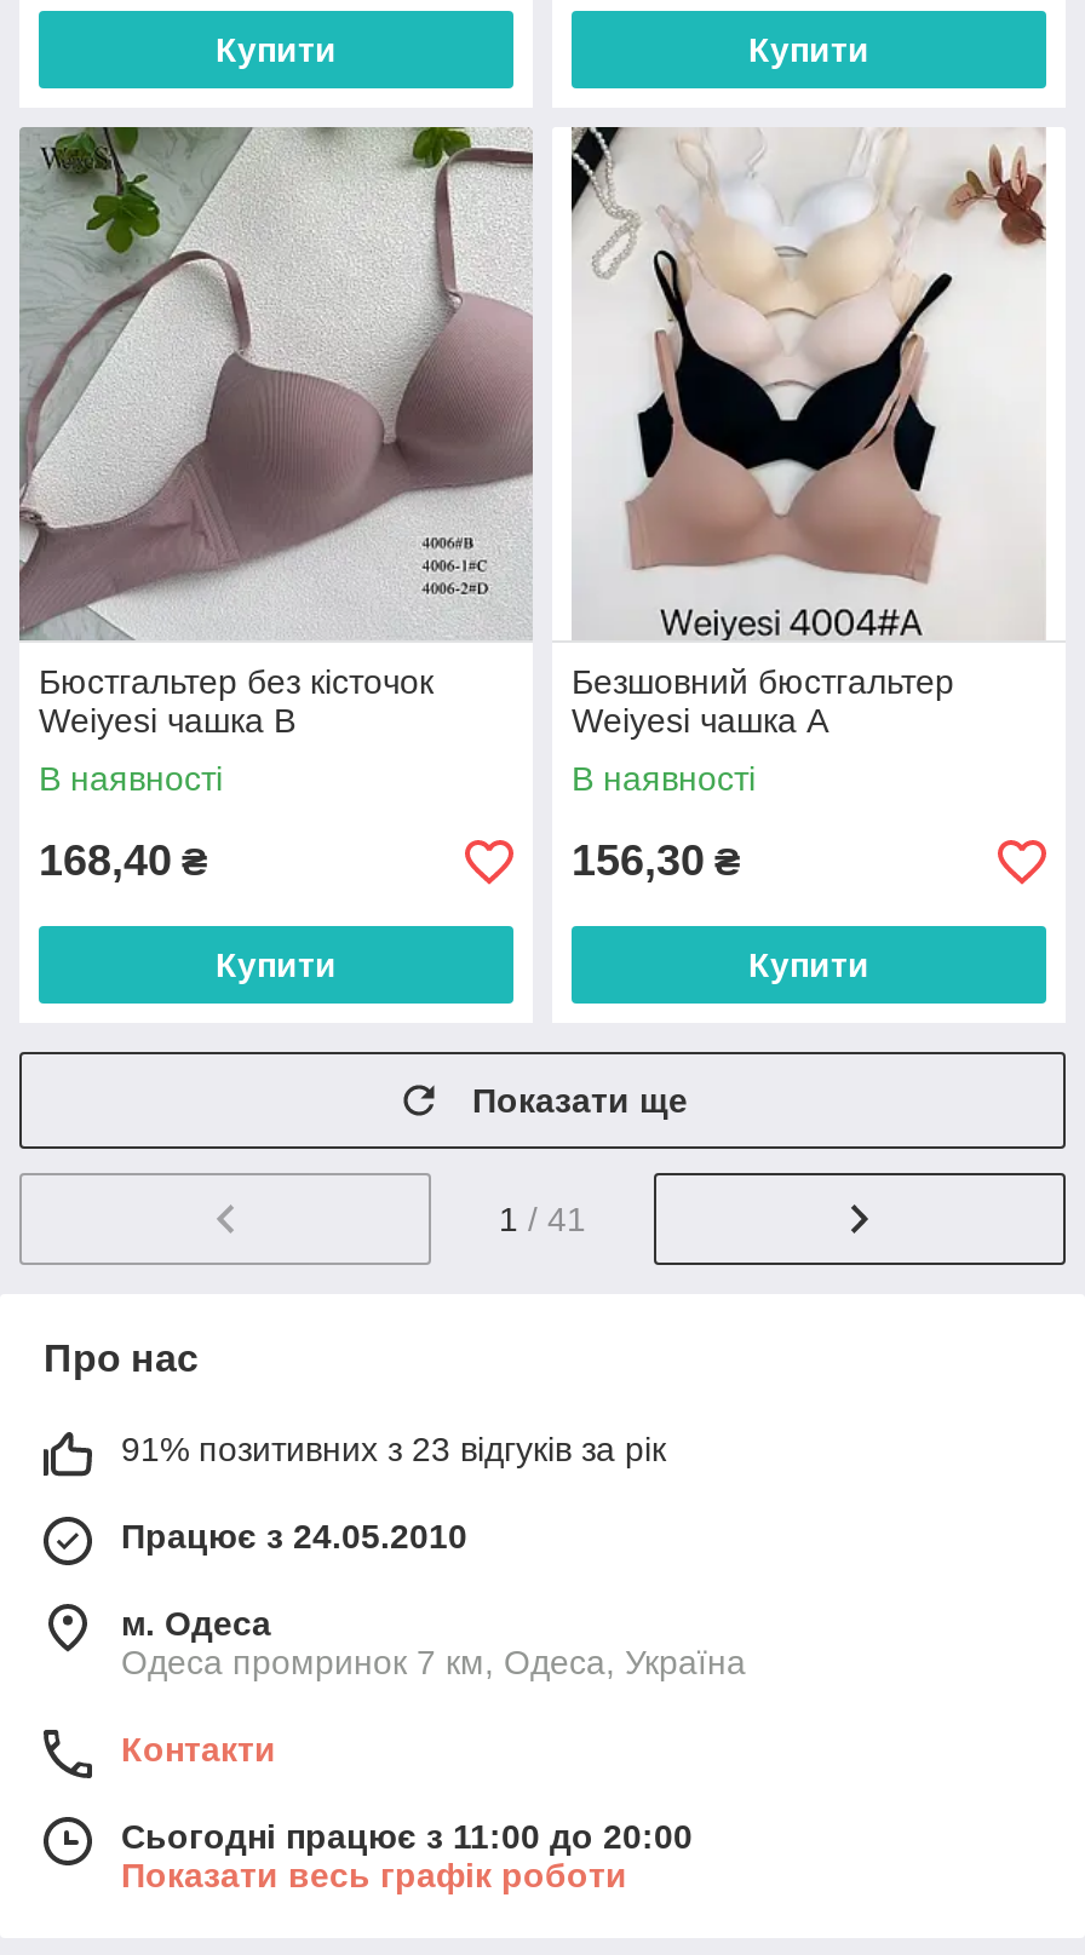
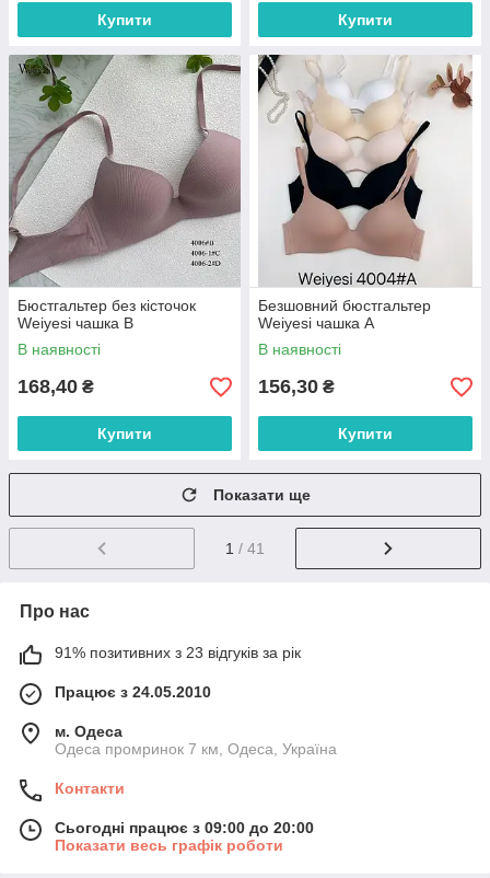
- Сьогодні працює з 11:00 до 20:00
+ Сьогодні працює з 09:00 до 20:00
